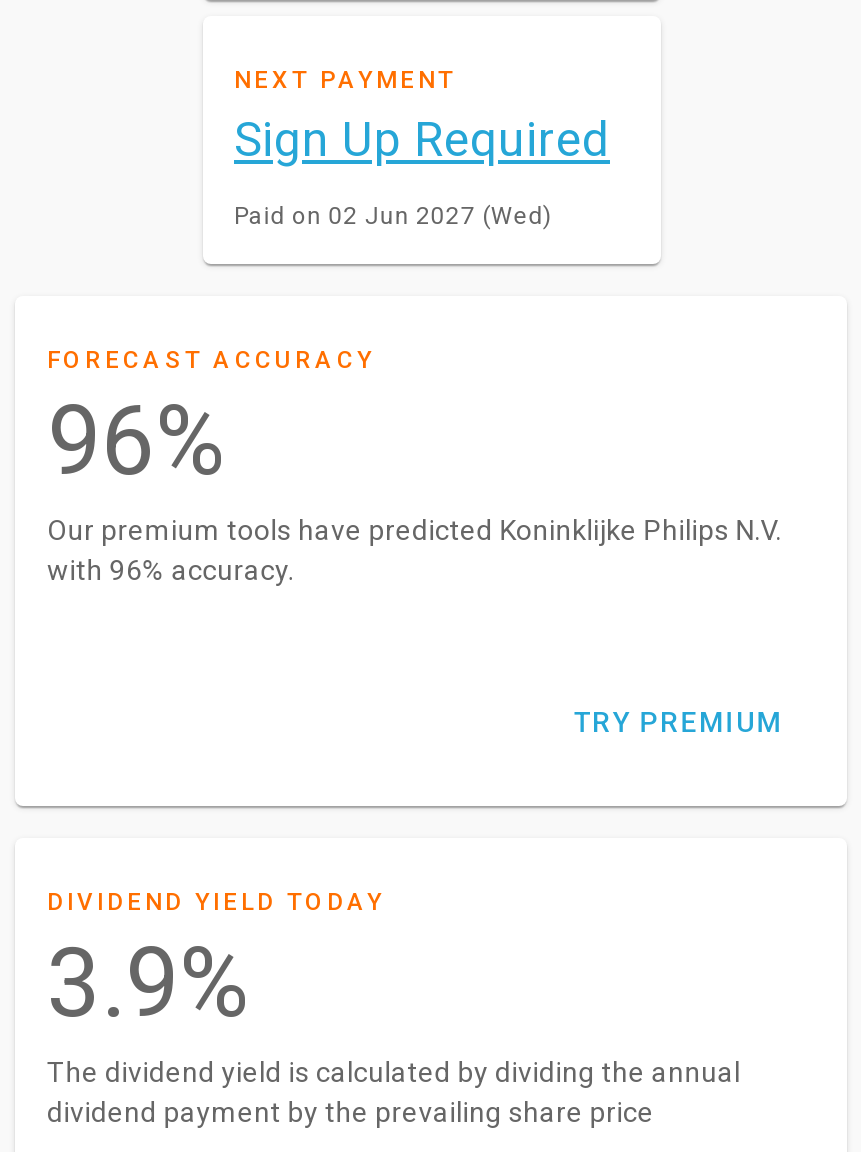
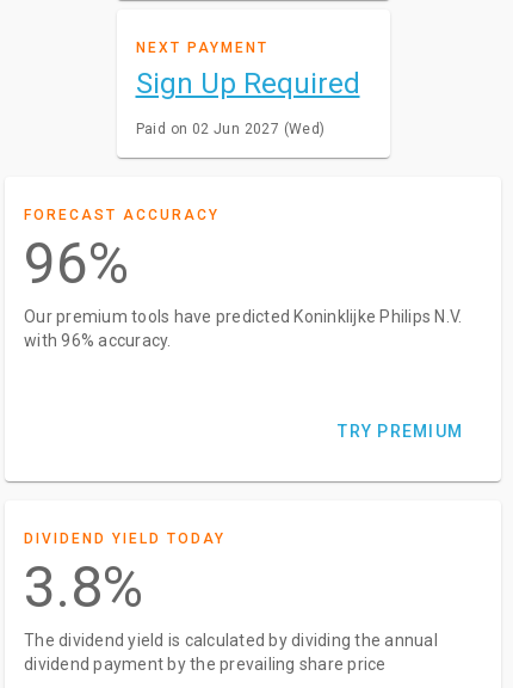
- 3.9%
+ 3.8%
